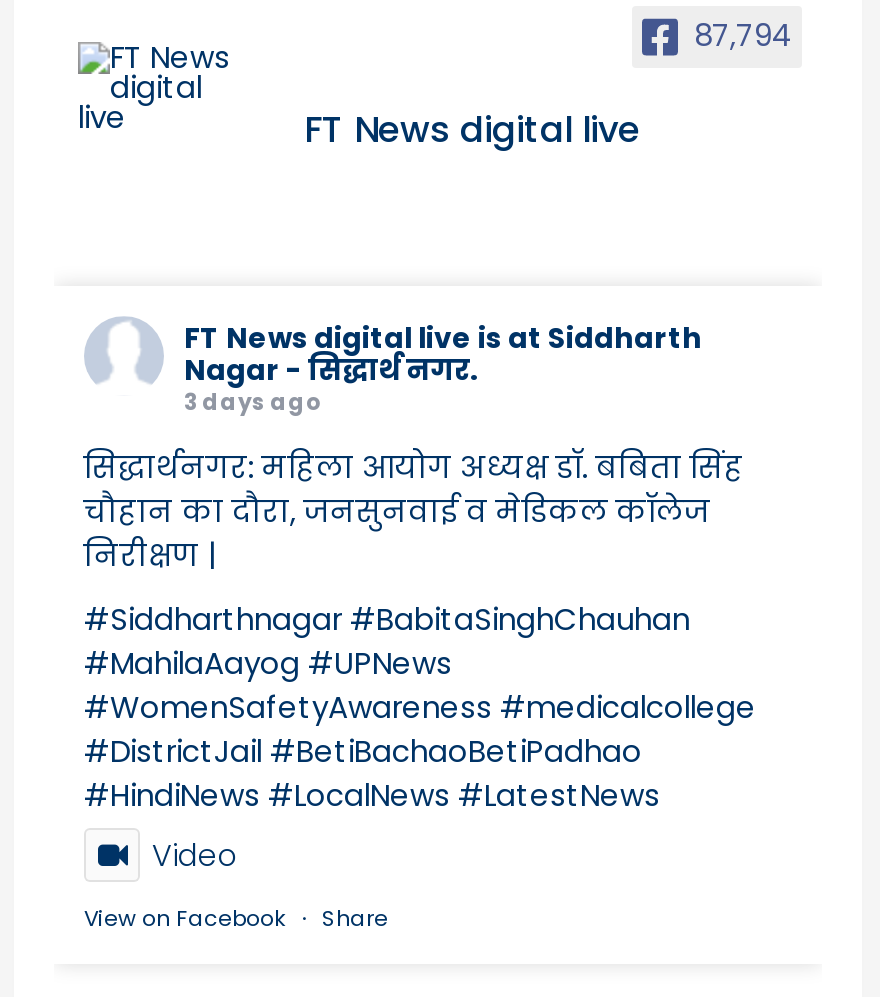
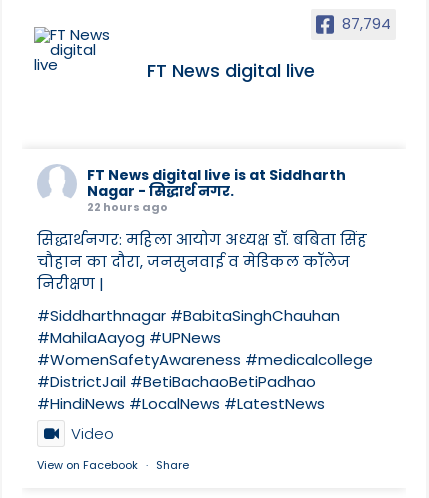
- 3 days ago
+ 22 hours ago
